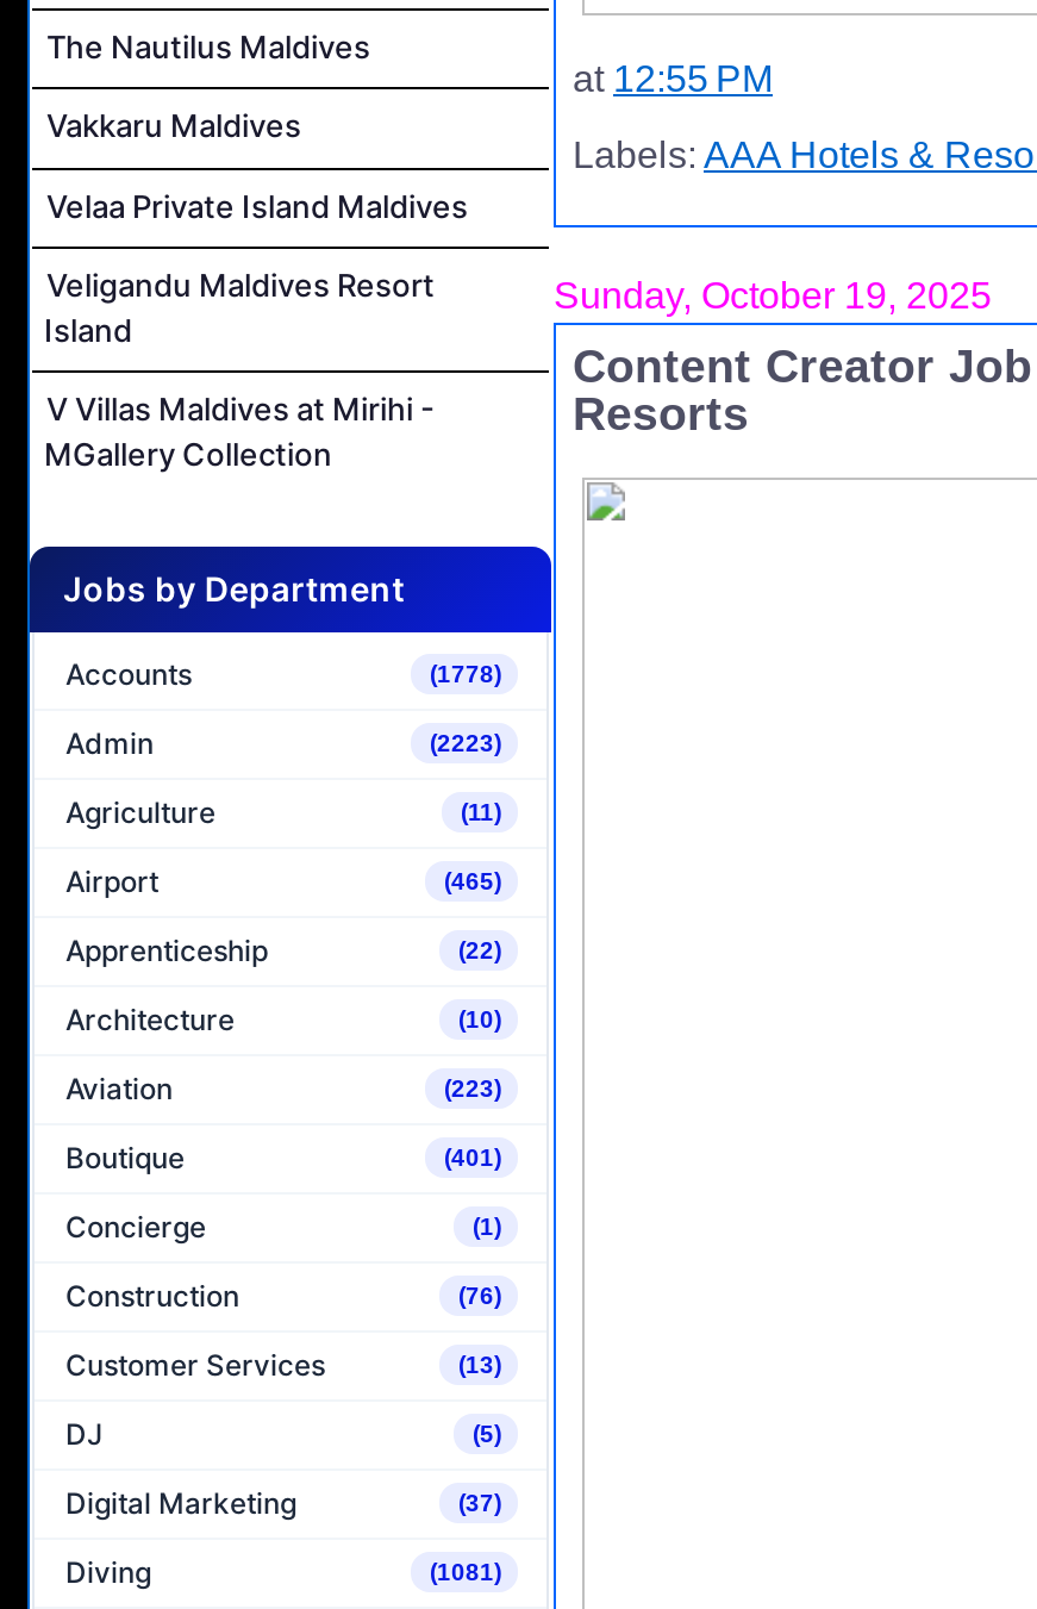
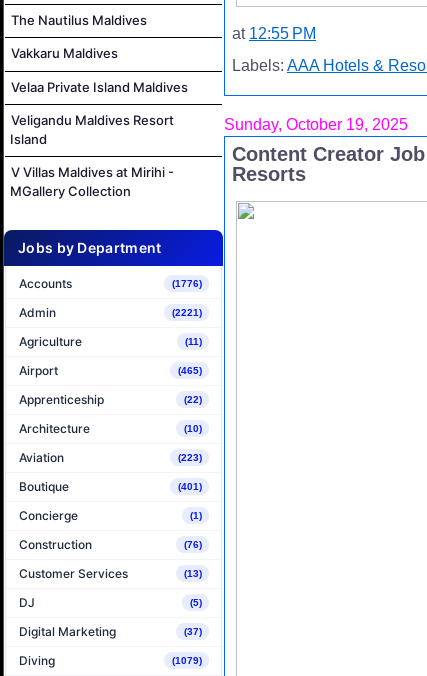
- (1778)
+ (1776)

- (2223)
+ (2221)

- (1081)
+ (1079)
